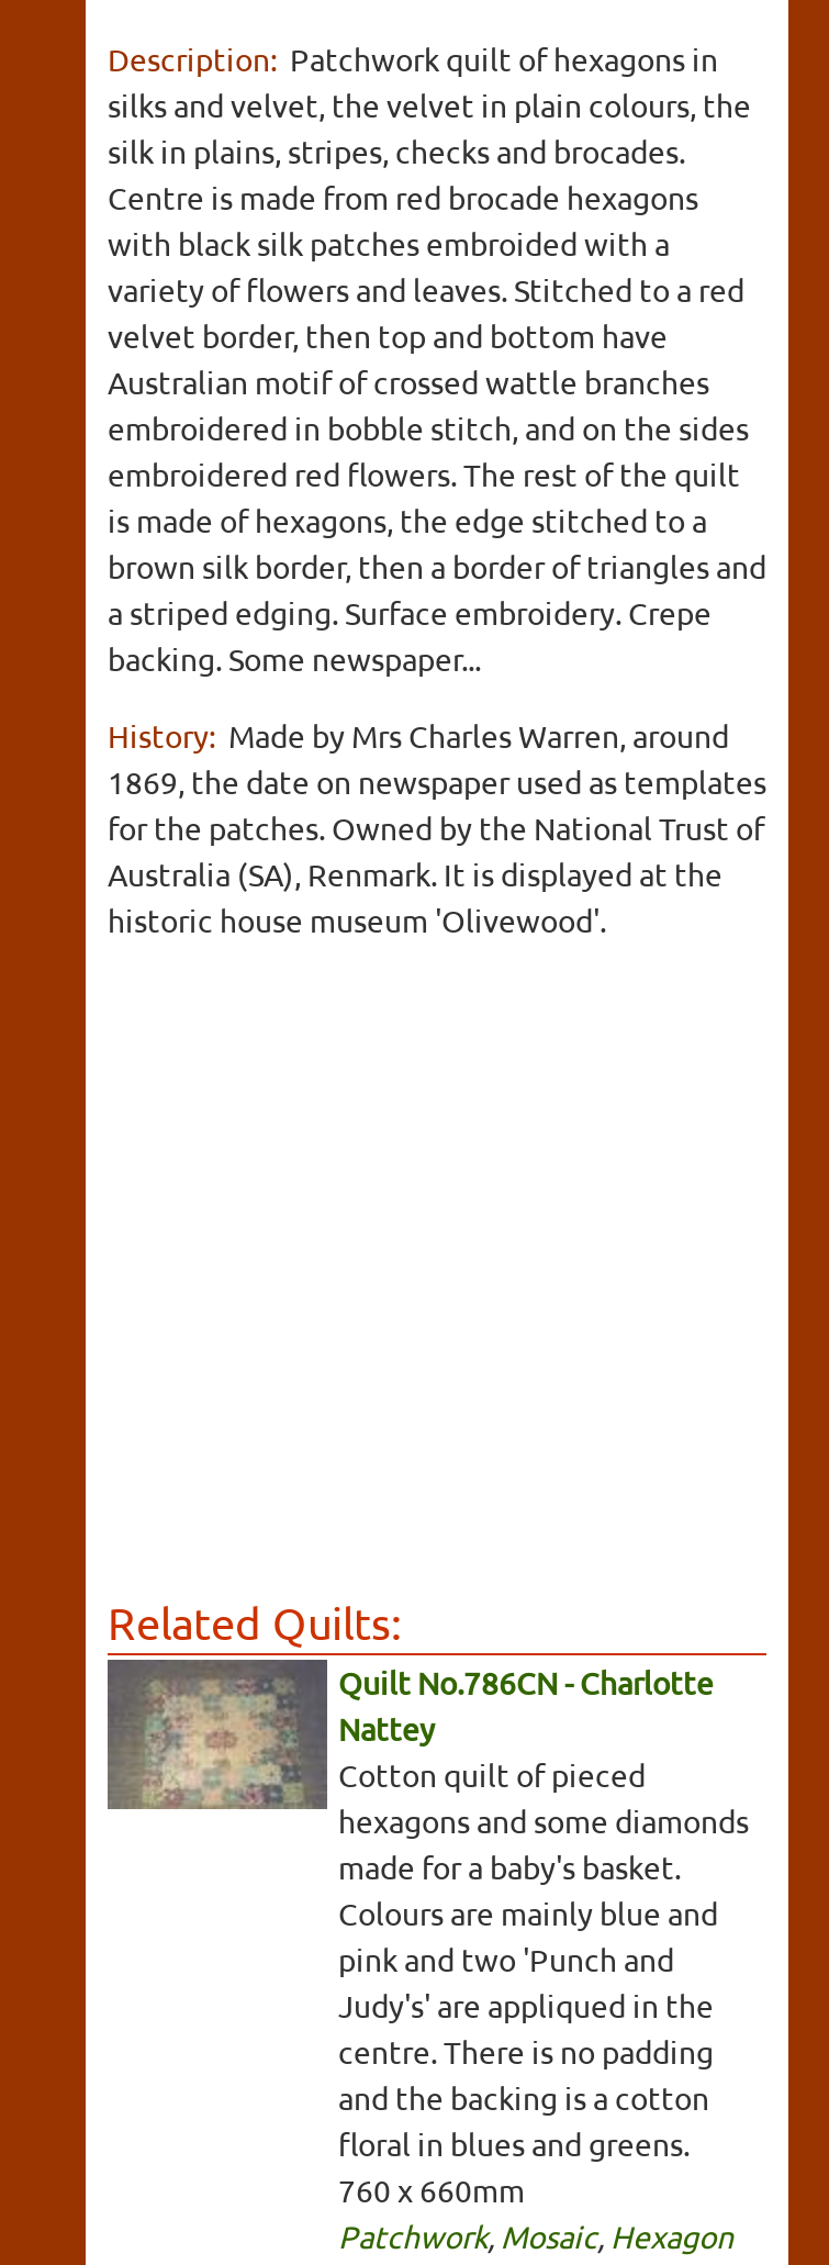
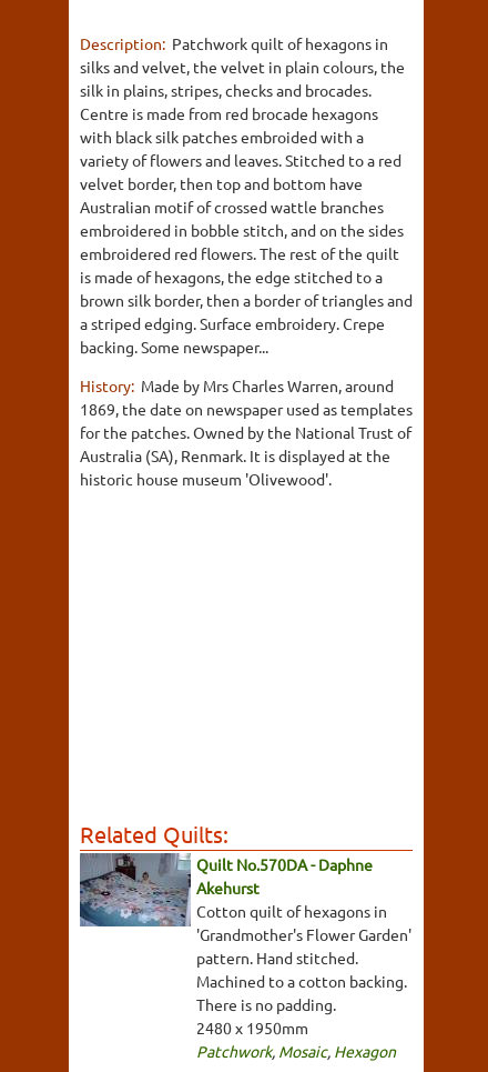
- [image]
- Quilt No.786CN - Charlotte
- Nattey
- Cotton quilt of pieced
- hexagons and some diamonds
- made for a baby's basket.
- Colours are mainly blue and
- pink and two 'Punch and
- Judy's' are appliqued in the
- centre. There is no padding
- and the backing is a cotton
- floral in blues and greens.
- 760 x 660mm
+ [image]
+ Quilt No.570DA - Daphne
+ Akehurst
+ Cotton quilt of hexagons in
+ 'Grandmother's Flower Garden'
+ pattern. Hand stitched.
+ Machined to a cotton backing.
+ There is no padding.
+ 2480 x 1950mm
